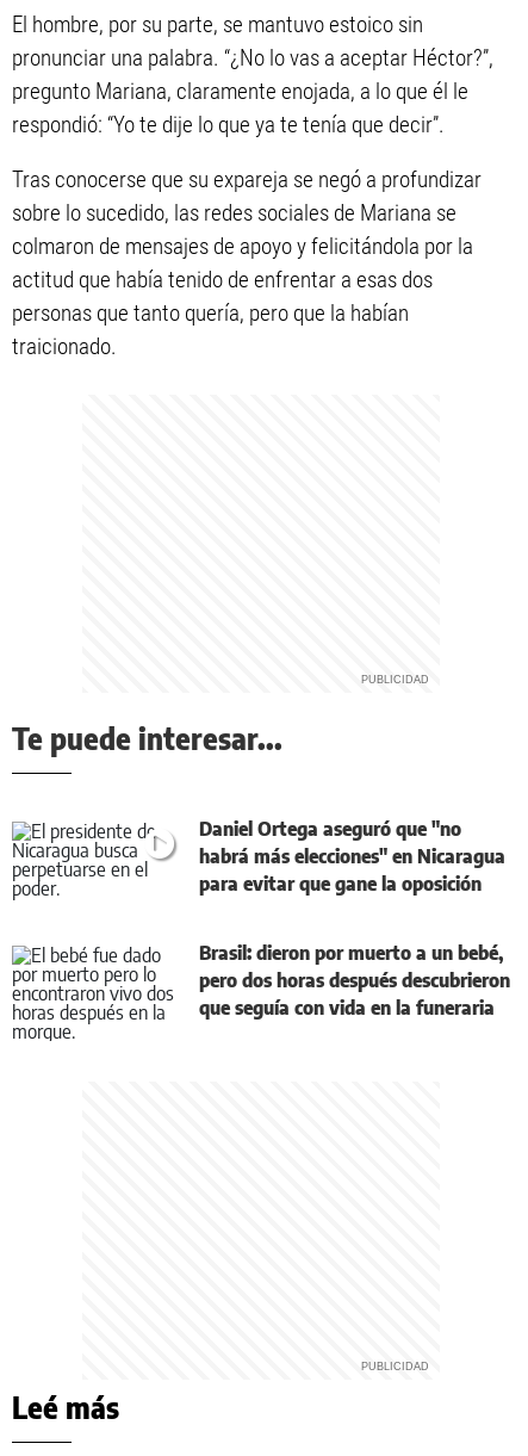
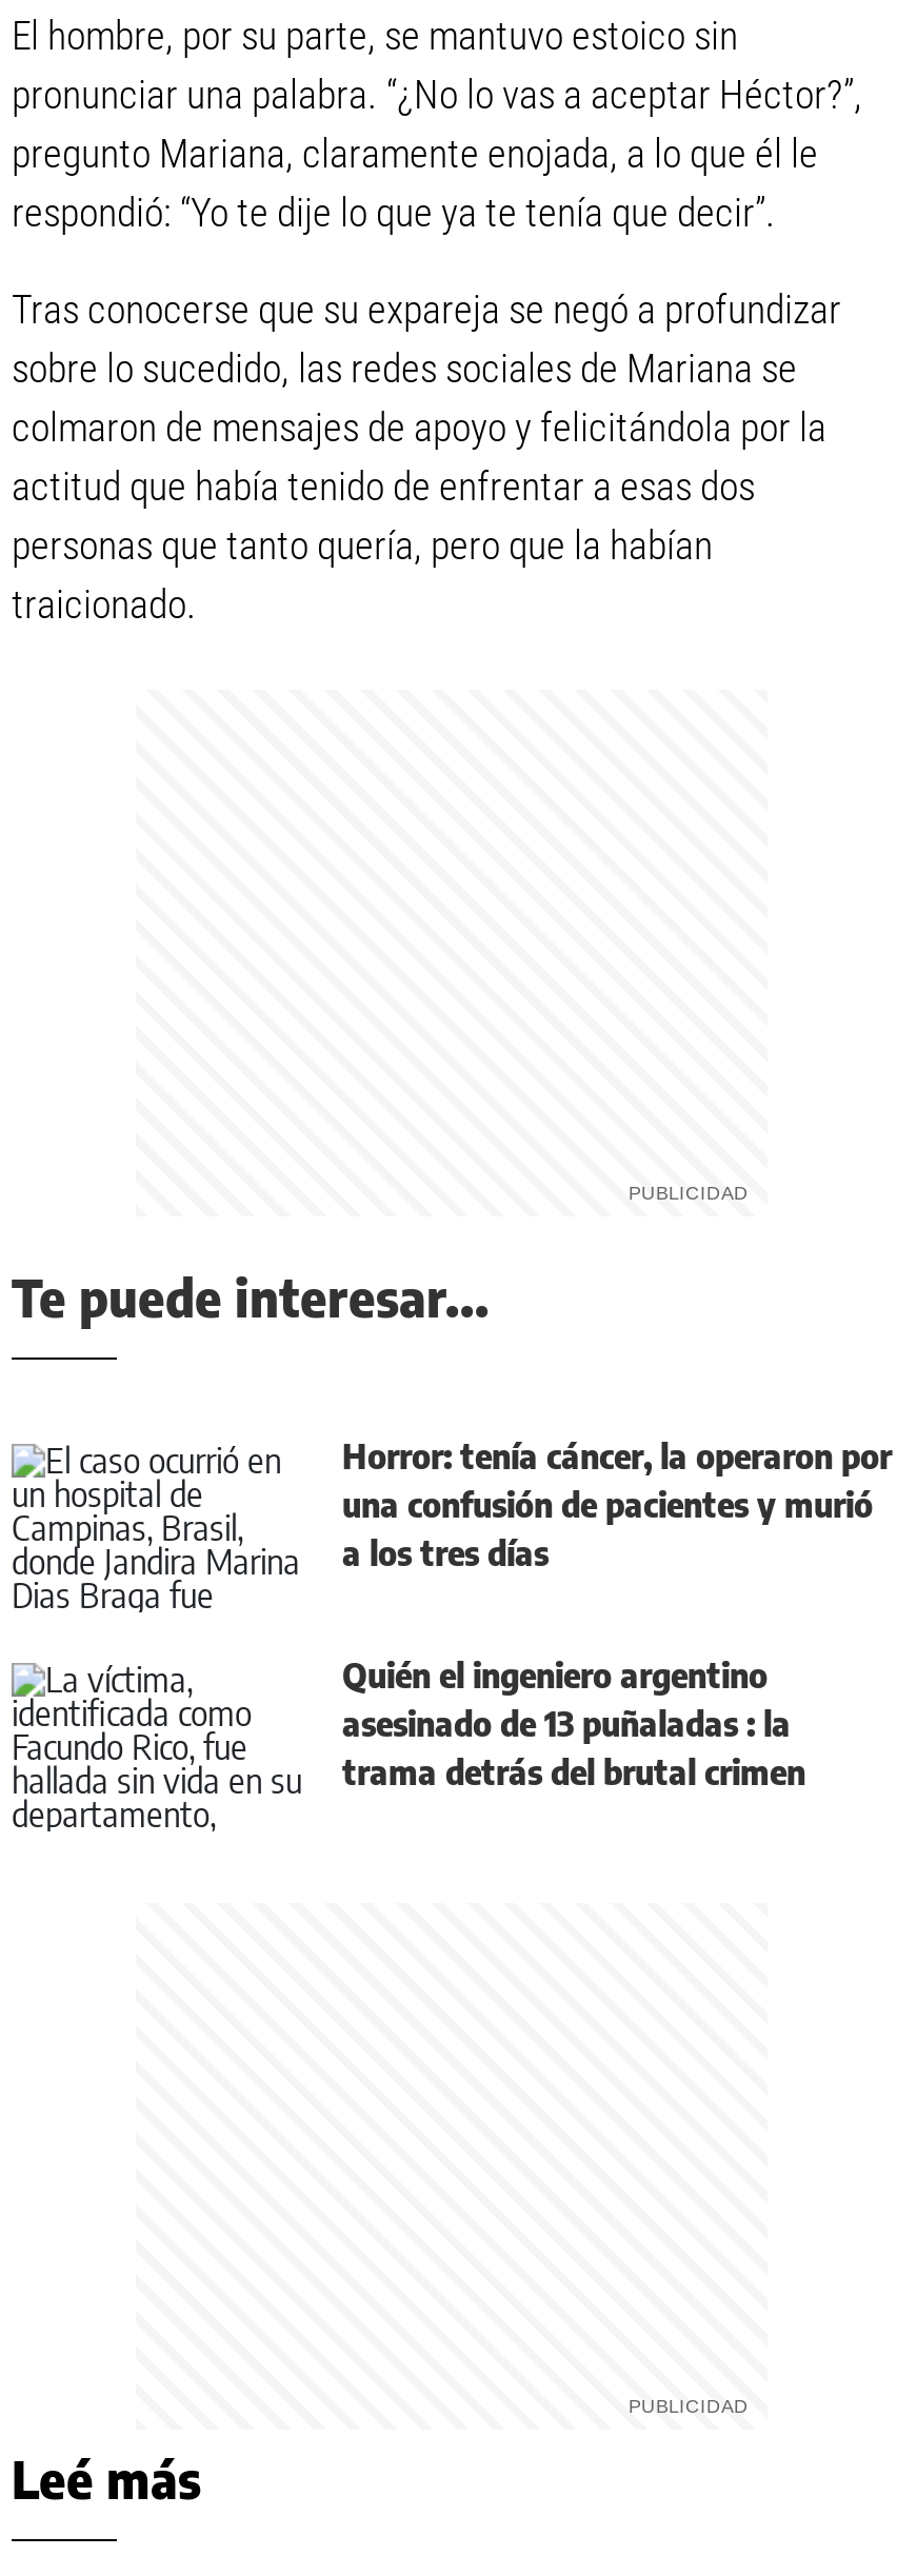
- [image]
- Daniel Ortega aseguró que "no
- habrá más elecciones" en Nicaragua
- para evitar que gane la oposición
+ [image]
+ Horror: tenía cáncer, la operaron por
+ una confusión de pacientes y murió
+ a los tres días

- [image]
- Brasil: dieron por muerto a un bebé,
- pero dos horas después descubrieron
- que seguía con vida en la funeraria
+ [image]
+ Quién el ingeniero argentino
+ asesinado de 13 puñaladas : la
+ trama detrás del brutal crimen
